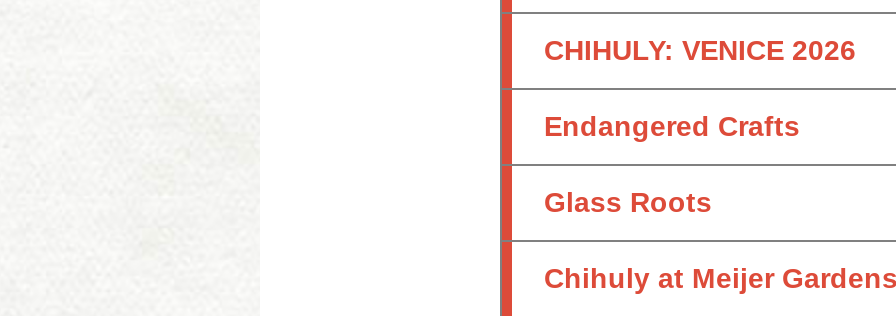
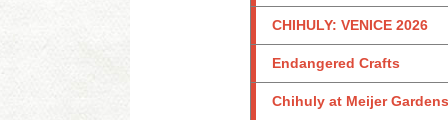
- Glass Roots
